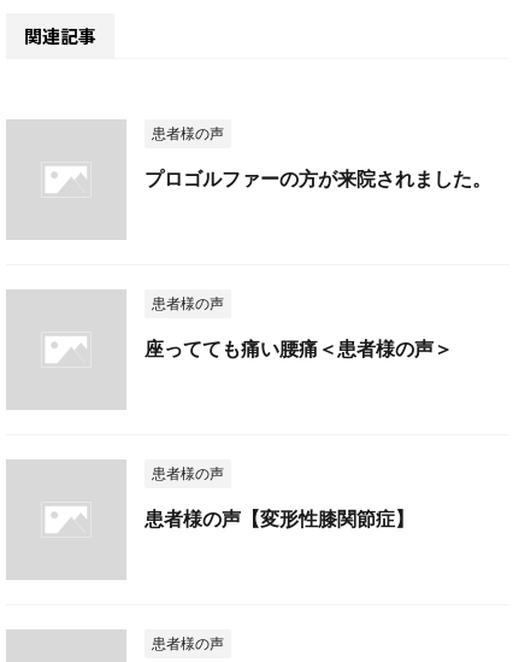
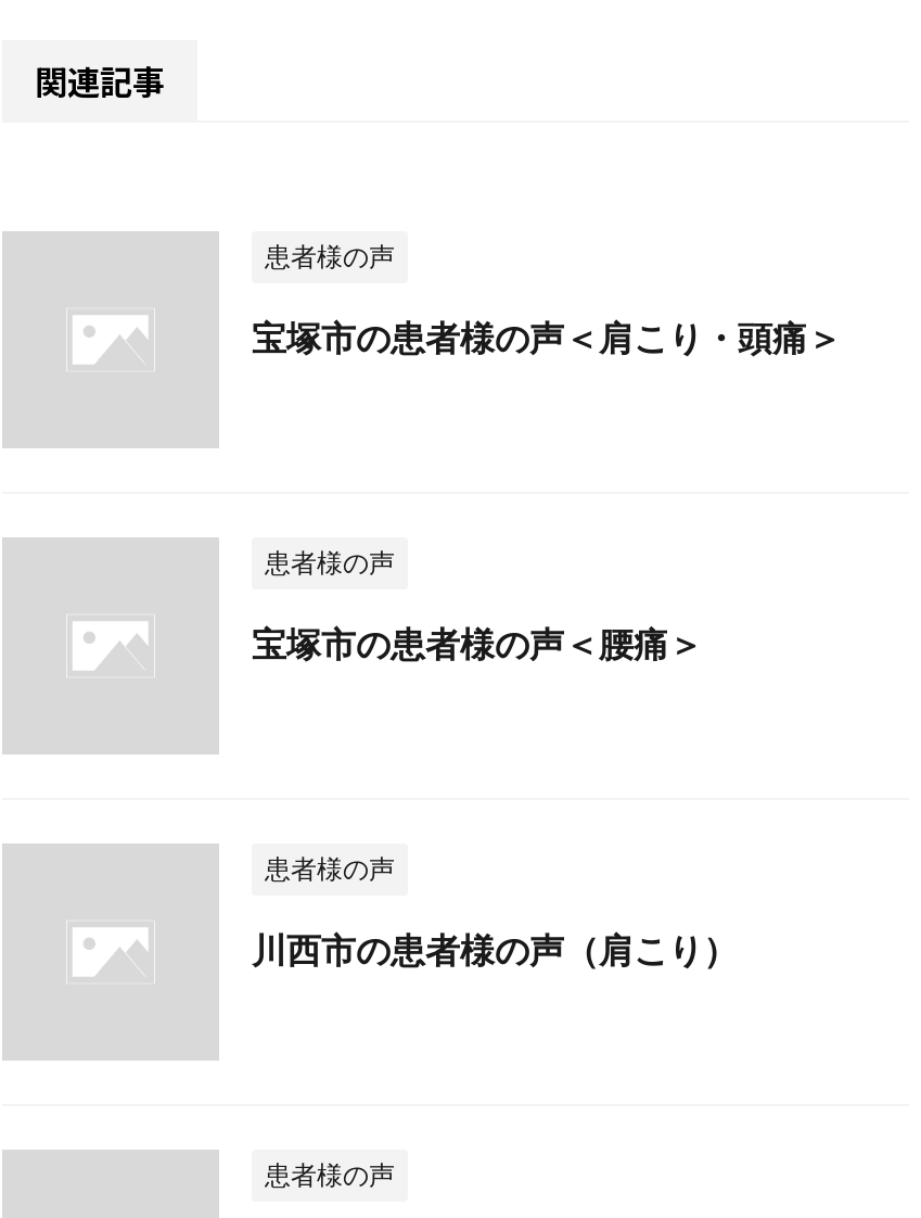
- プロゴルファーの方が来院されました。
+ 宝塚市の患者様の声＜肩こり・頭痛＞

- 座ってても痛い腰痛＜患者様の声＞
+ 宝塚市の患者様の声＜腰痛＞

- 患者様の声【変形性膝関節症】
+ 川西市の患者様の声（肩こり）
